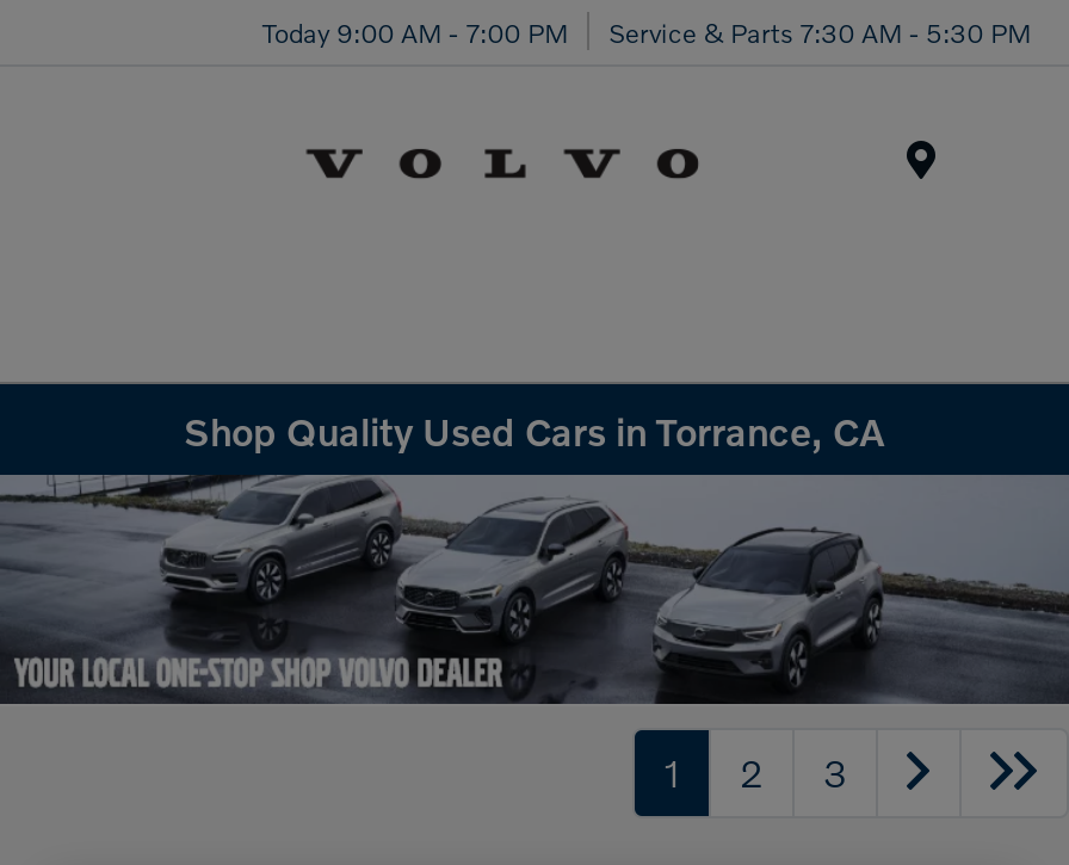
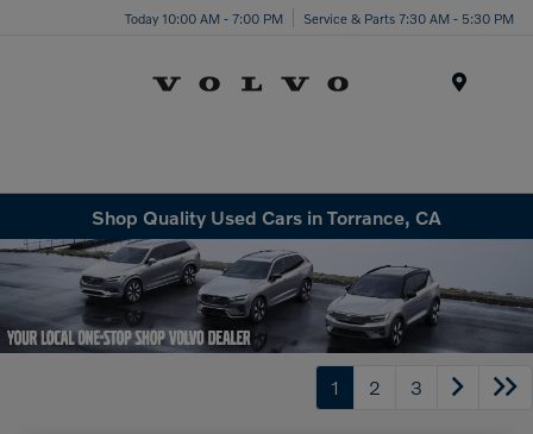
- Today 9:00 AM - 7:00 PM Service & Parts 7:30 AM - 5:30 PM
+ Today 10:00 AM - 7:00 PM Service & Parts 7:30 AM - 5:30 PM
